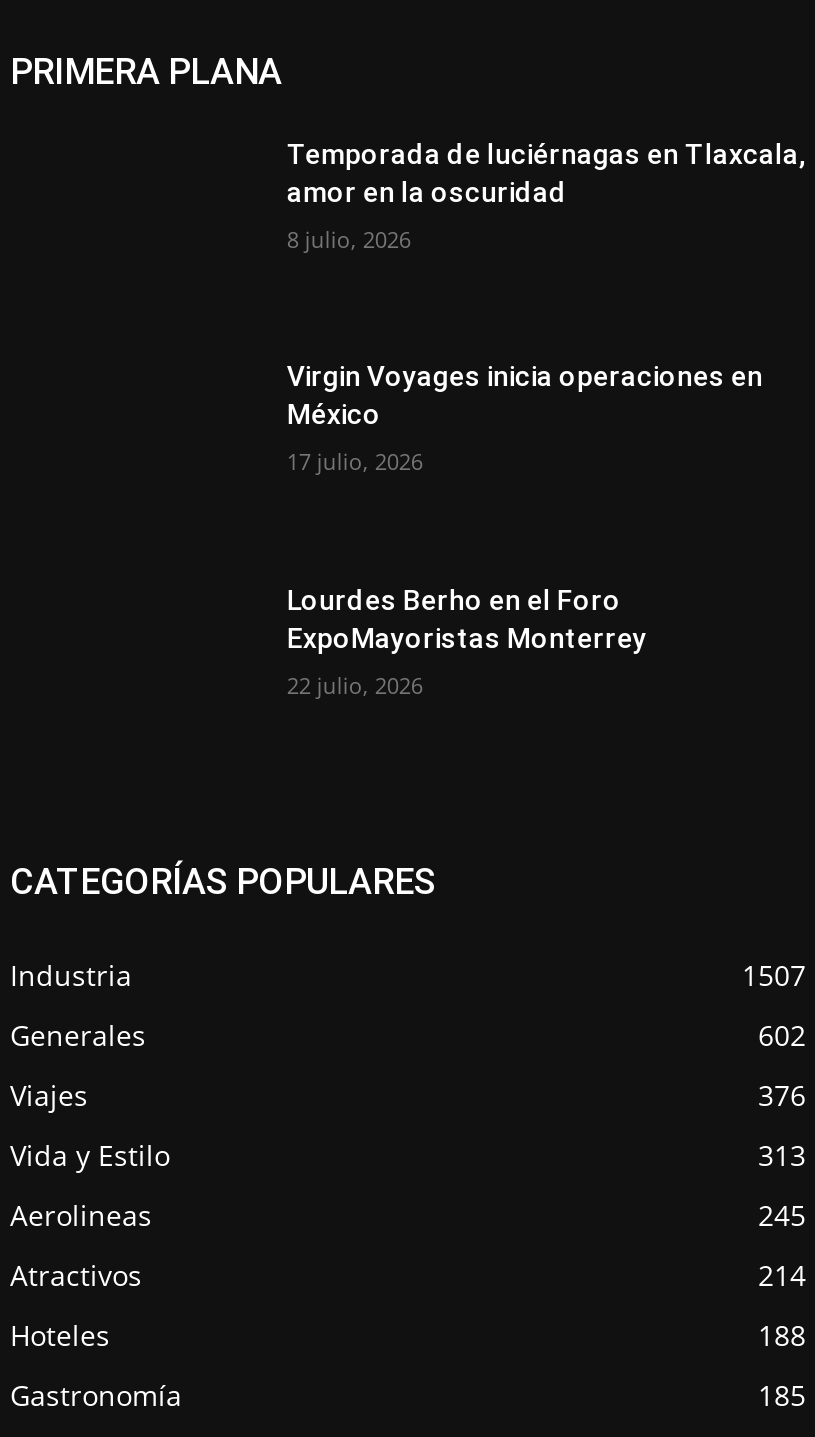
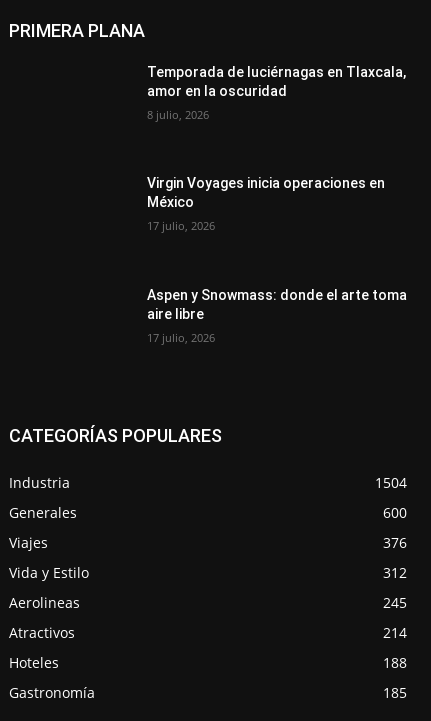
- Lourdes Berho en el Foro
- ExpoMayoristas Monterrey
+ Aspen y Snowmass: donde el arte toma
+ aire libre

- 22 julio, 2026
+ 17 julio, 2026

- 1507
+ 1504

- 602
+ 600

- 313
+ 312
